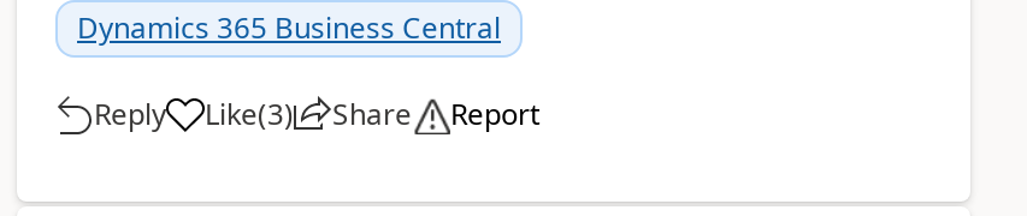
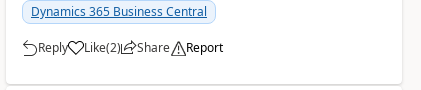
- (3)
+ (2)
